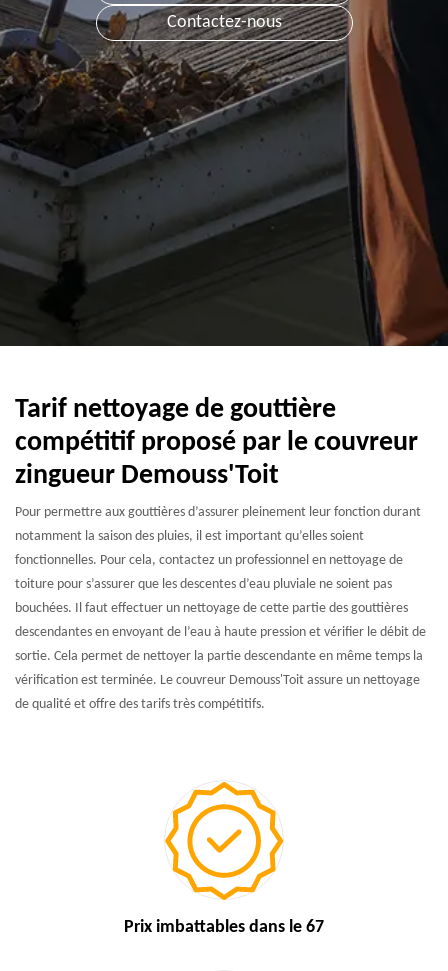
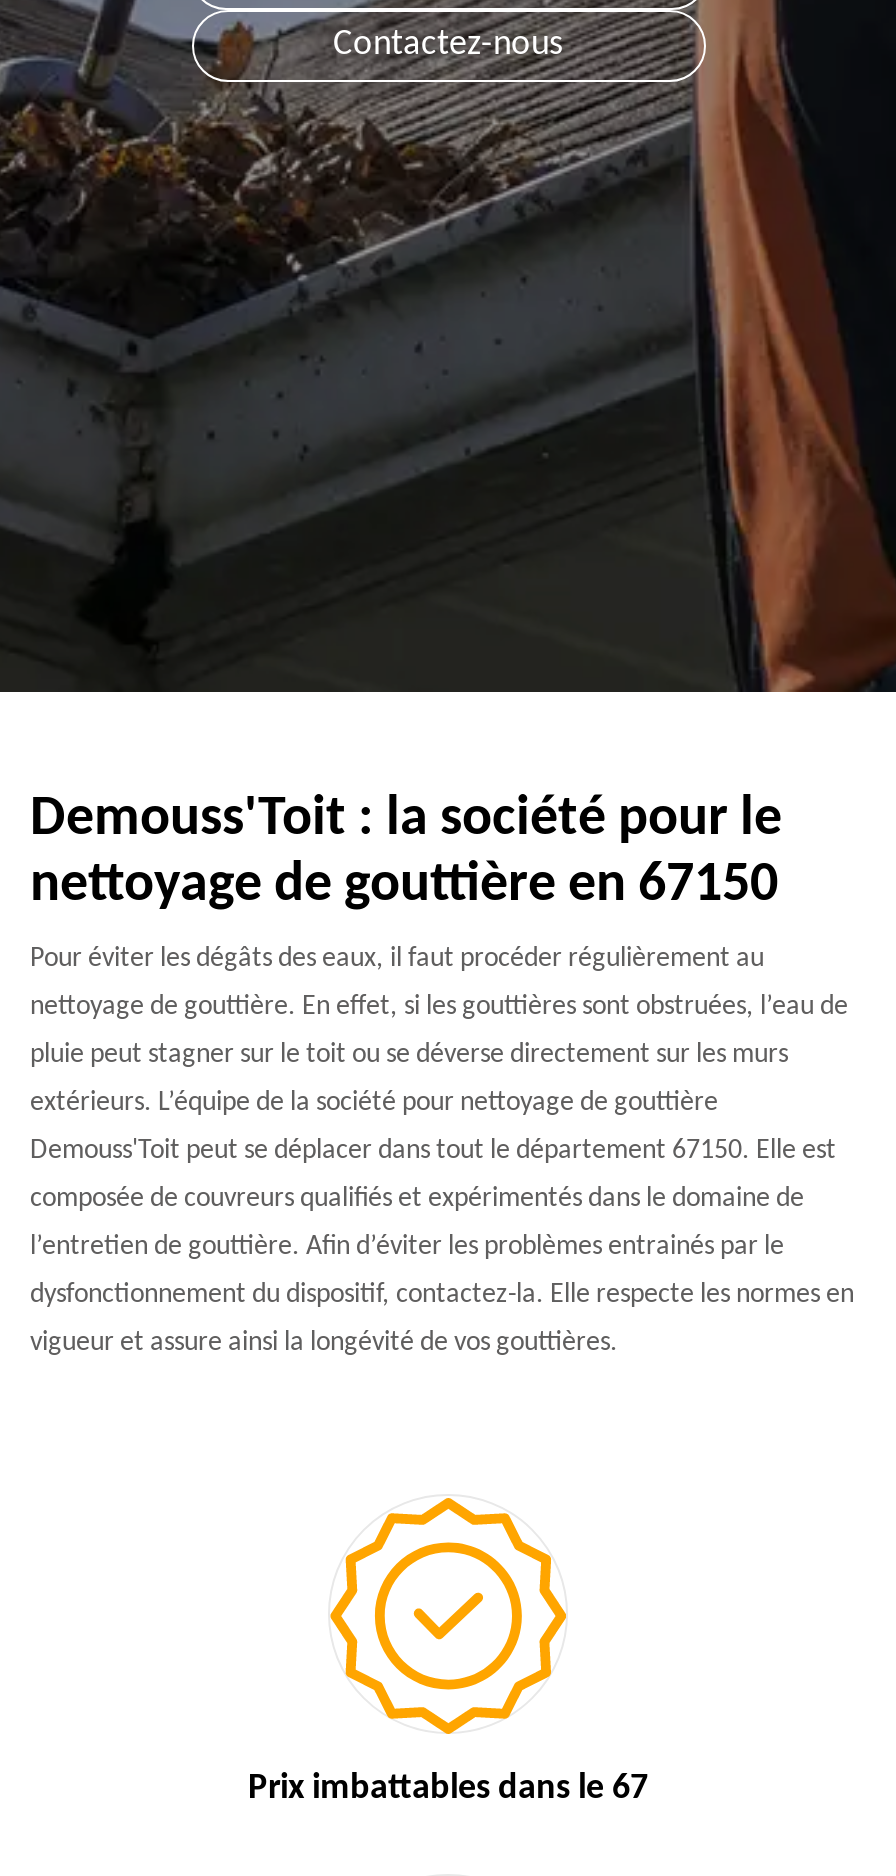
- Tarif nettoyage de gouttière
- compétitif proposé par le couvreur
- zingueur Demouss'Toit
+ Demouss'Toit : la société pour le
+ nettoyage de gouttière en 67150

- Pour permettre aux gouttières d’assurer pleinement leur fonction durant
+ Pour éviter les dégâts des eaux, il faut procéder régulièrement au

- notamment la saison des pluies, il est important qu’elles soient
+ nettoyage de gouttière. En effet, si les gouttières sont obstruées, l’eau de

- fonctionnelles. Pour cela, contactez un professionnel en nettoyage de
+ pluie peut stagner sur le toit ou se déverse directement sur les murs

- toiture pour s’assurer que les descentes d’eau pluviale ne soient pas
+ extérieurs. L’équipe de la société pour nettoyage de gouttière

- bouchées. Il faut effectuer un nettoyage de cette partie des gouttières
+ Demouss'Toit peut se déplacer dans tout le département 67150. Elle est

- descendantes en envoyant de l’eau à haute pression et vérifier le débit de
+ composée de couvreurs qualifiés et expérimentés dans le domaine de

- sortie. Cela permet de nettoyer la partie descendante en même temps la
+ l’entretien de gouttière. Afin d’éviter les problèmes entrainés par le

- vérification est terminée. Le couvreur Demouss'Toit assure un nettoyage
+ dysfonctionnement du dispositif, contactez-la. Elle respecte les normes en

- de qualité et offre des tarifs très compétitifs.
+ vigueur et assure ainsi la longévité de vos gouttières.
